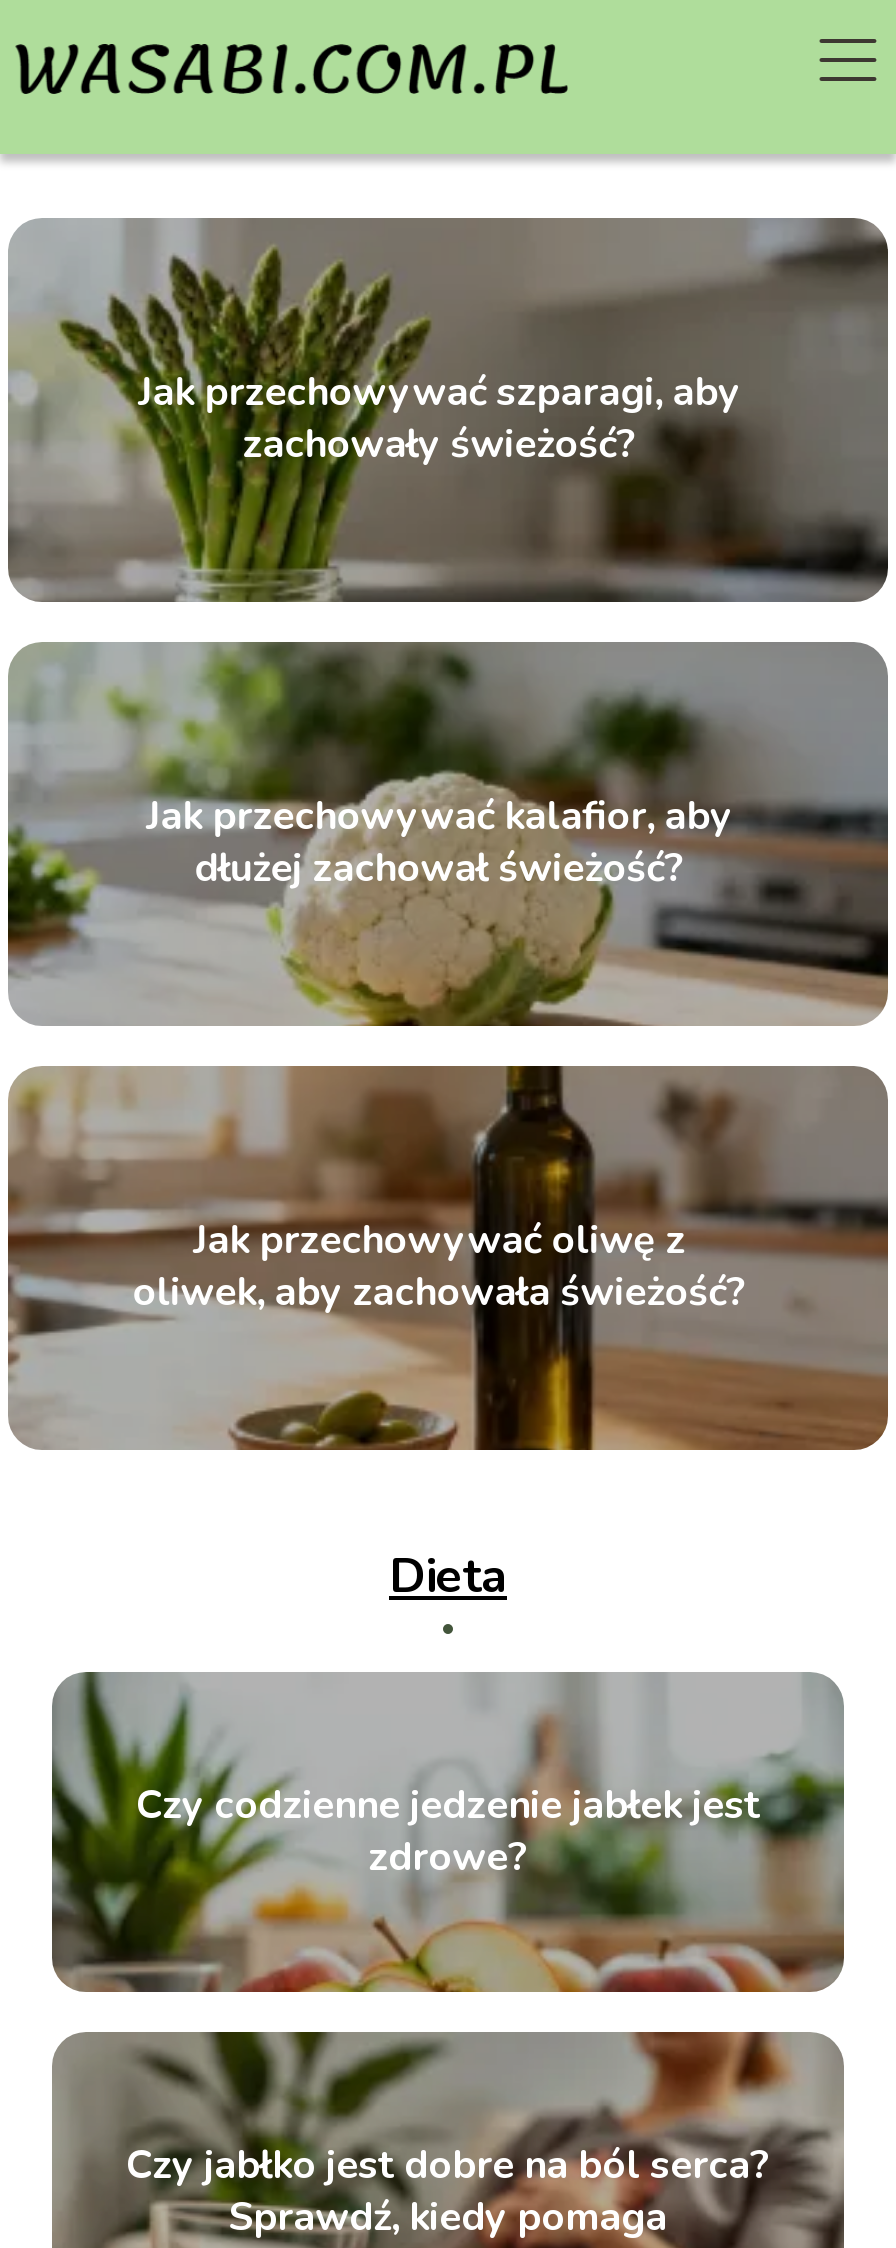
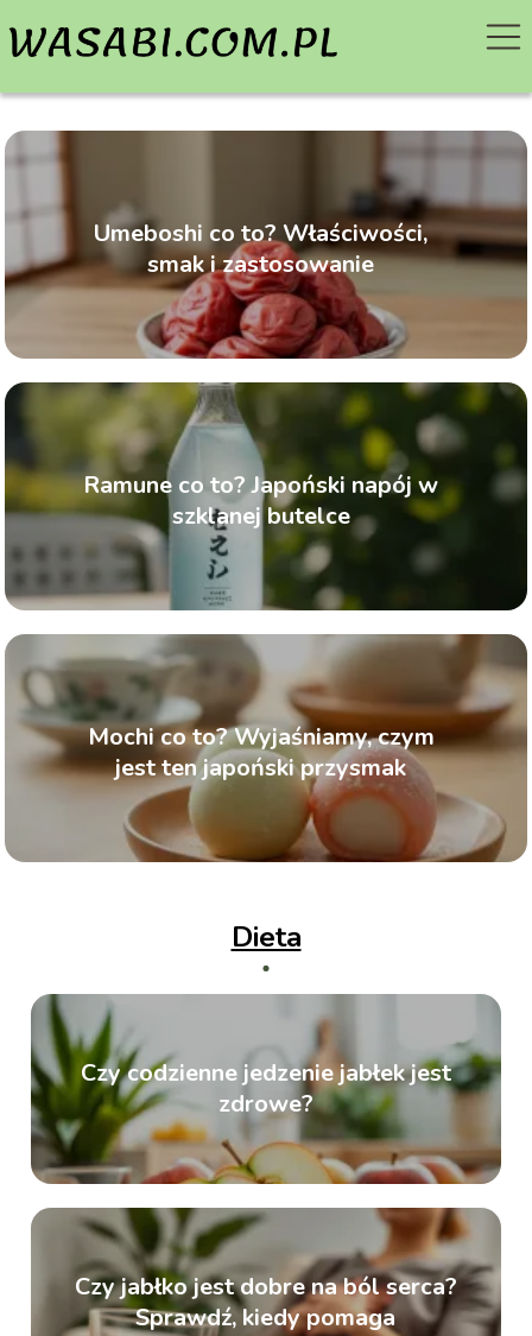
- [image]
- Jak przechowywać szparagi, aby
- zachowały świeżość?
+ [image]
+ Umeboshi co to? Właściwości,
+ smak i zastosowanie

- [image]
- Jak przechowywać kalafior, aby
- dłużej zachował świeżość?
+ [image]
+ Ramune co to? Japoński napój w
+ szklanej butelce

- [image]
- Jak przechowywać oliwę z
- oliwek, aby zachowała świeżość?
+ [image]
+ Mochi co to? Wyjaśniamy, czym
+ jest ten japoński przysmak
